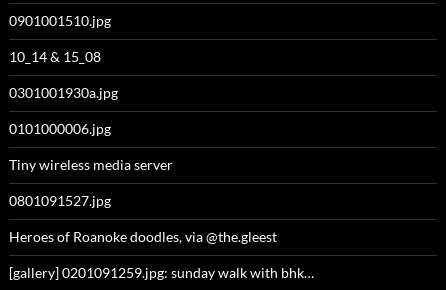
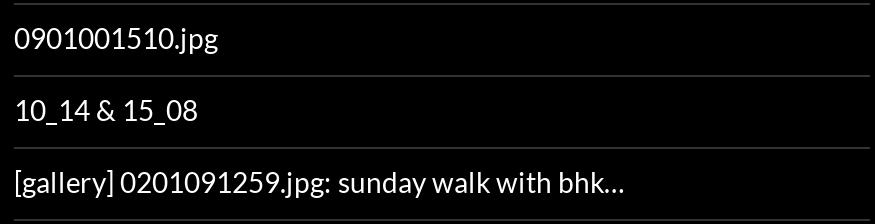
- 0301001930a.jpg
- 0101000006.jpg
- Tiny wireless media server
- 0801091527.jpg
- Heroes of Roanoke doodles, via @the.gleest
